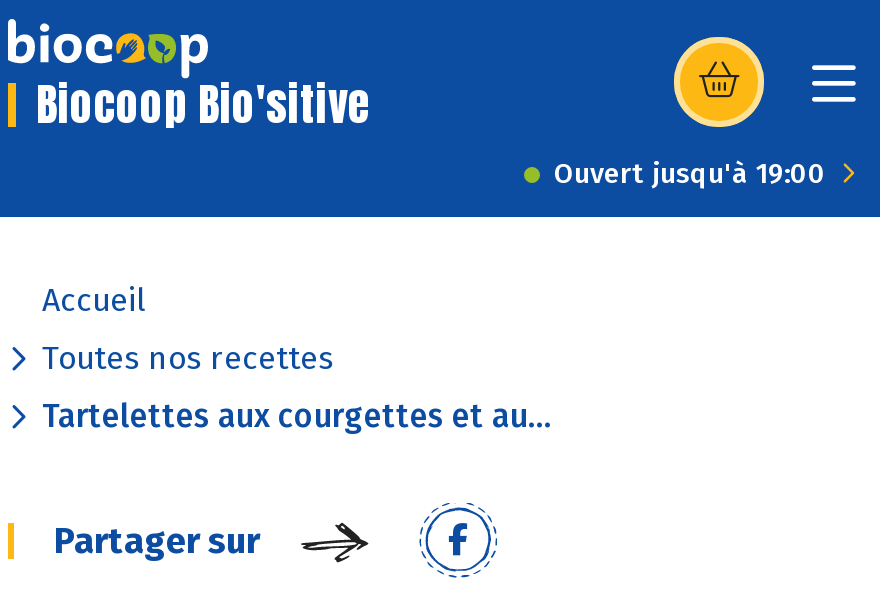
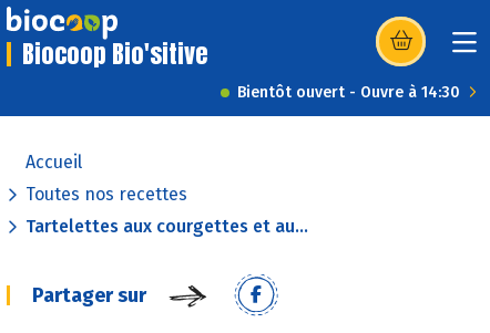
- Ouvert jusqu'à 19:00
+ Bientôt ouvert - Ouvre à 14:30
